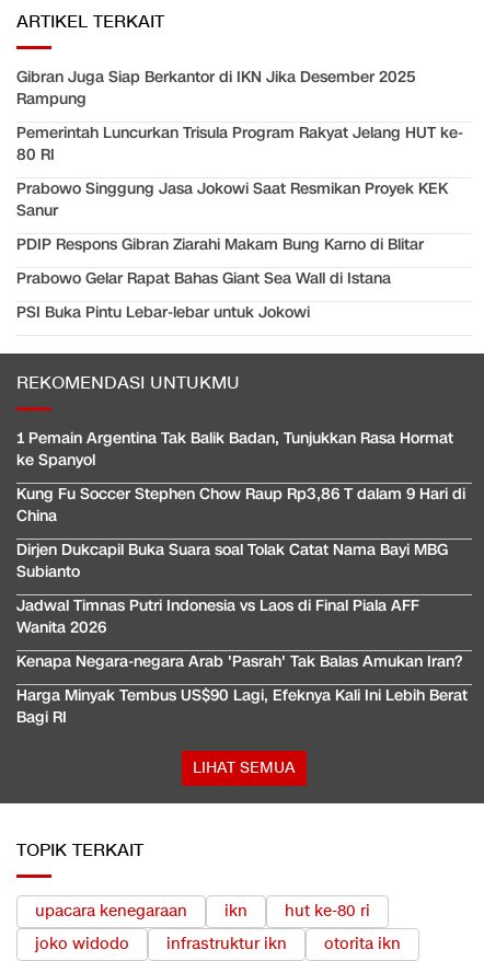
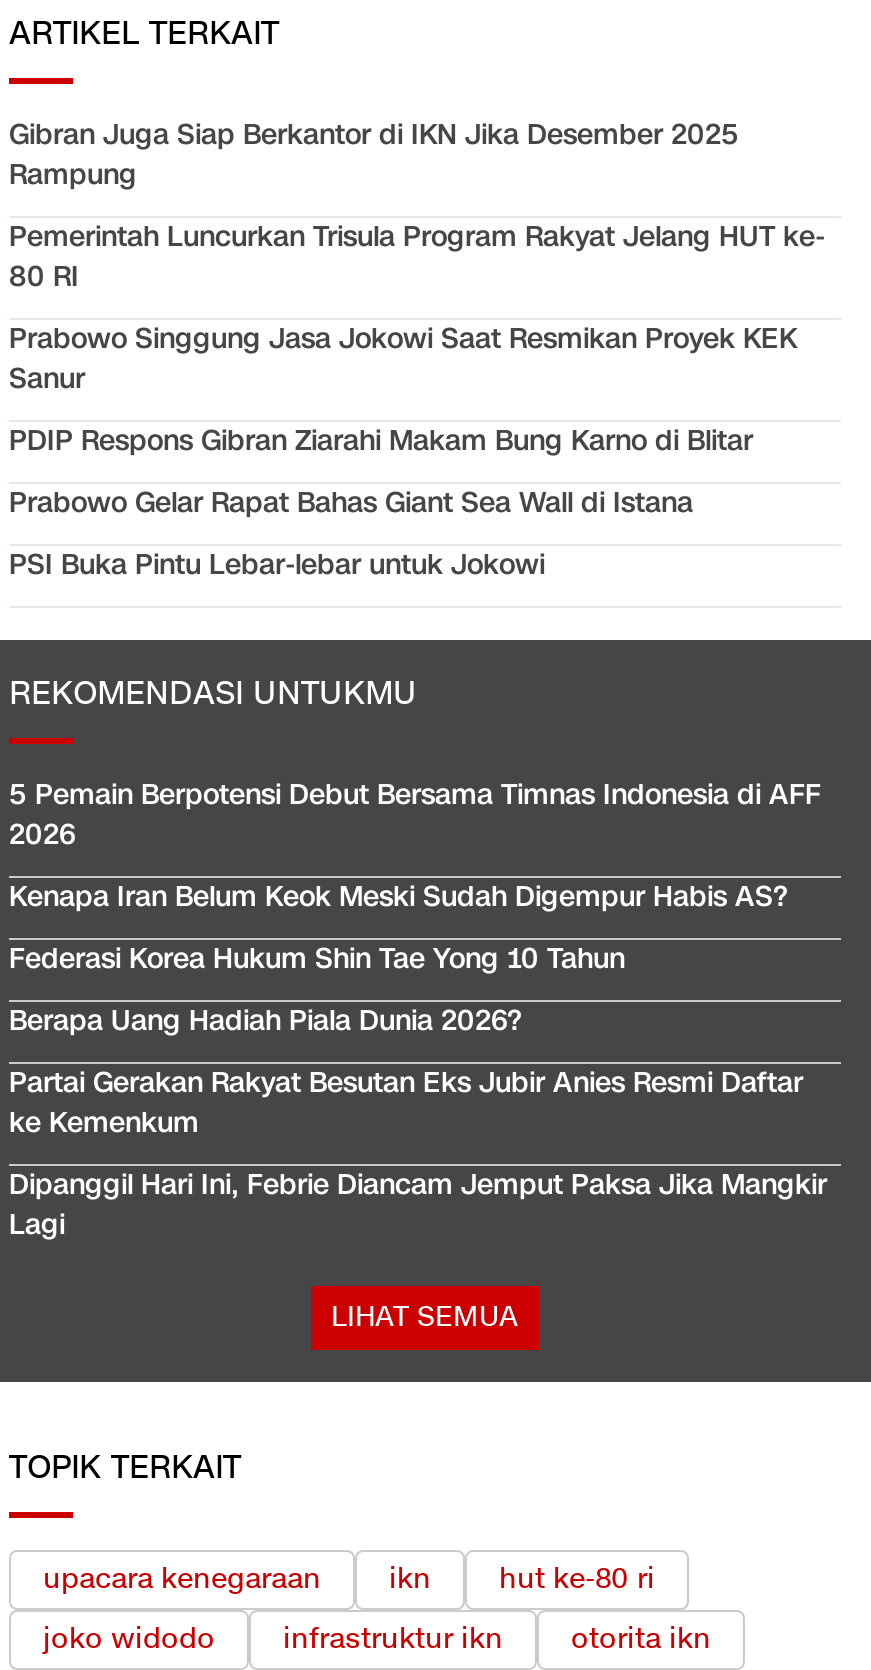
- 1 Pemain Argentina Tak Balik Badan, Tunjukkan Rasa Hormat
- ke Spanyol
+ 5 Pemain Berpotensi Debut Bersama Timnas Indonesia di AFF
+ 2026

- Kung Fu Soccer Stephen Chow Raup Rp3,86 T dalam 9 Hari di
- China
+ Kenapa Iran Belum Keok Meski Sudah Digempur Habis AS?

- Dirjen Dukcapil Buka Suara soal Tolak Catat Nama Bayi MBG
- Subianto
+ Federasi Korea Hukum Shin Tae Yong 10 Tahun

- Jadwal Timnas Putri Indonesia vs Laos di Final Piala AFF
- Wanita 2026
+ Berapa Uang Hadiah Piala Dunia 2026?

- Kenapa Negara-negara Arab 'Pasrah' Tak Balas Amukan Iran?
+ Partai Gerakan Rakyat Besutan Eks Jubir Anies Resmi Daftar
+ ke Kemenkum

- Harga Minyak Tembus US$90 Lagi, Efeknya Kali Ini Lebih Berat
- Bagi RI
+ Dipanggil Hari Ini, Febrie Diancam Jemput Paksa Jika Mangkir
+ Lagi
